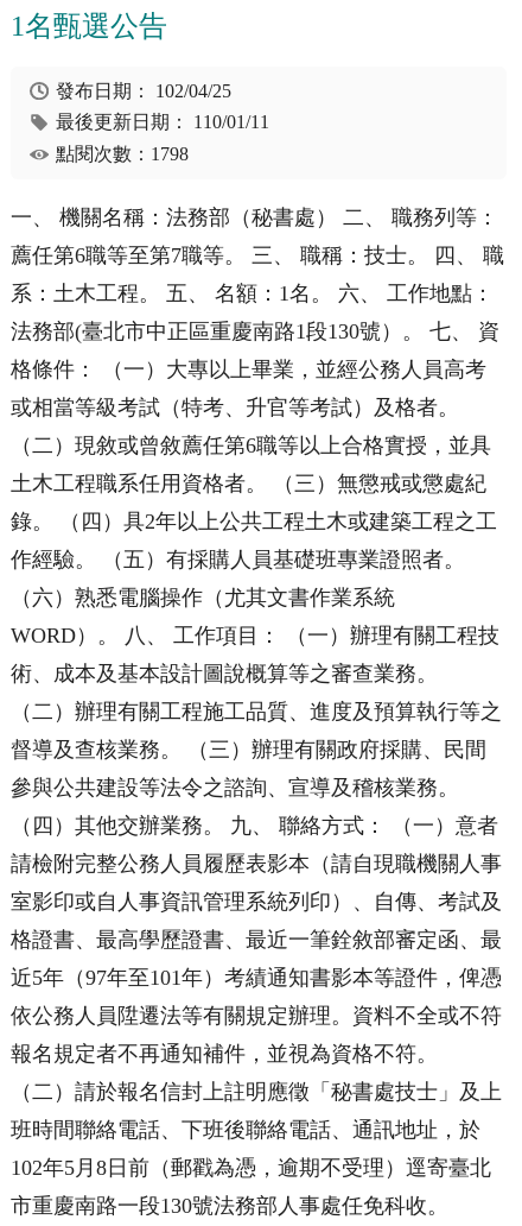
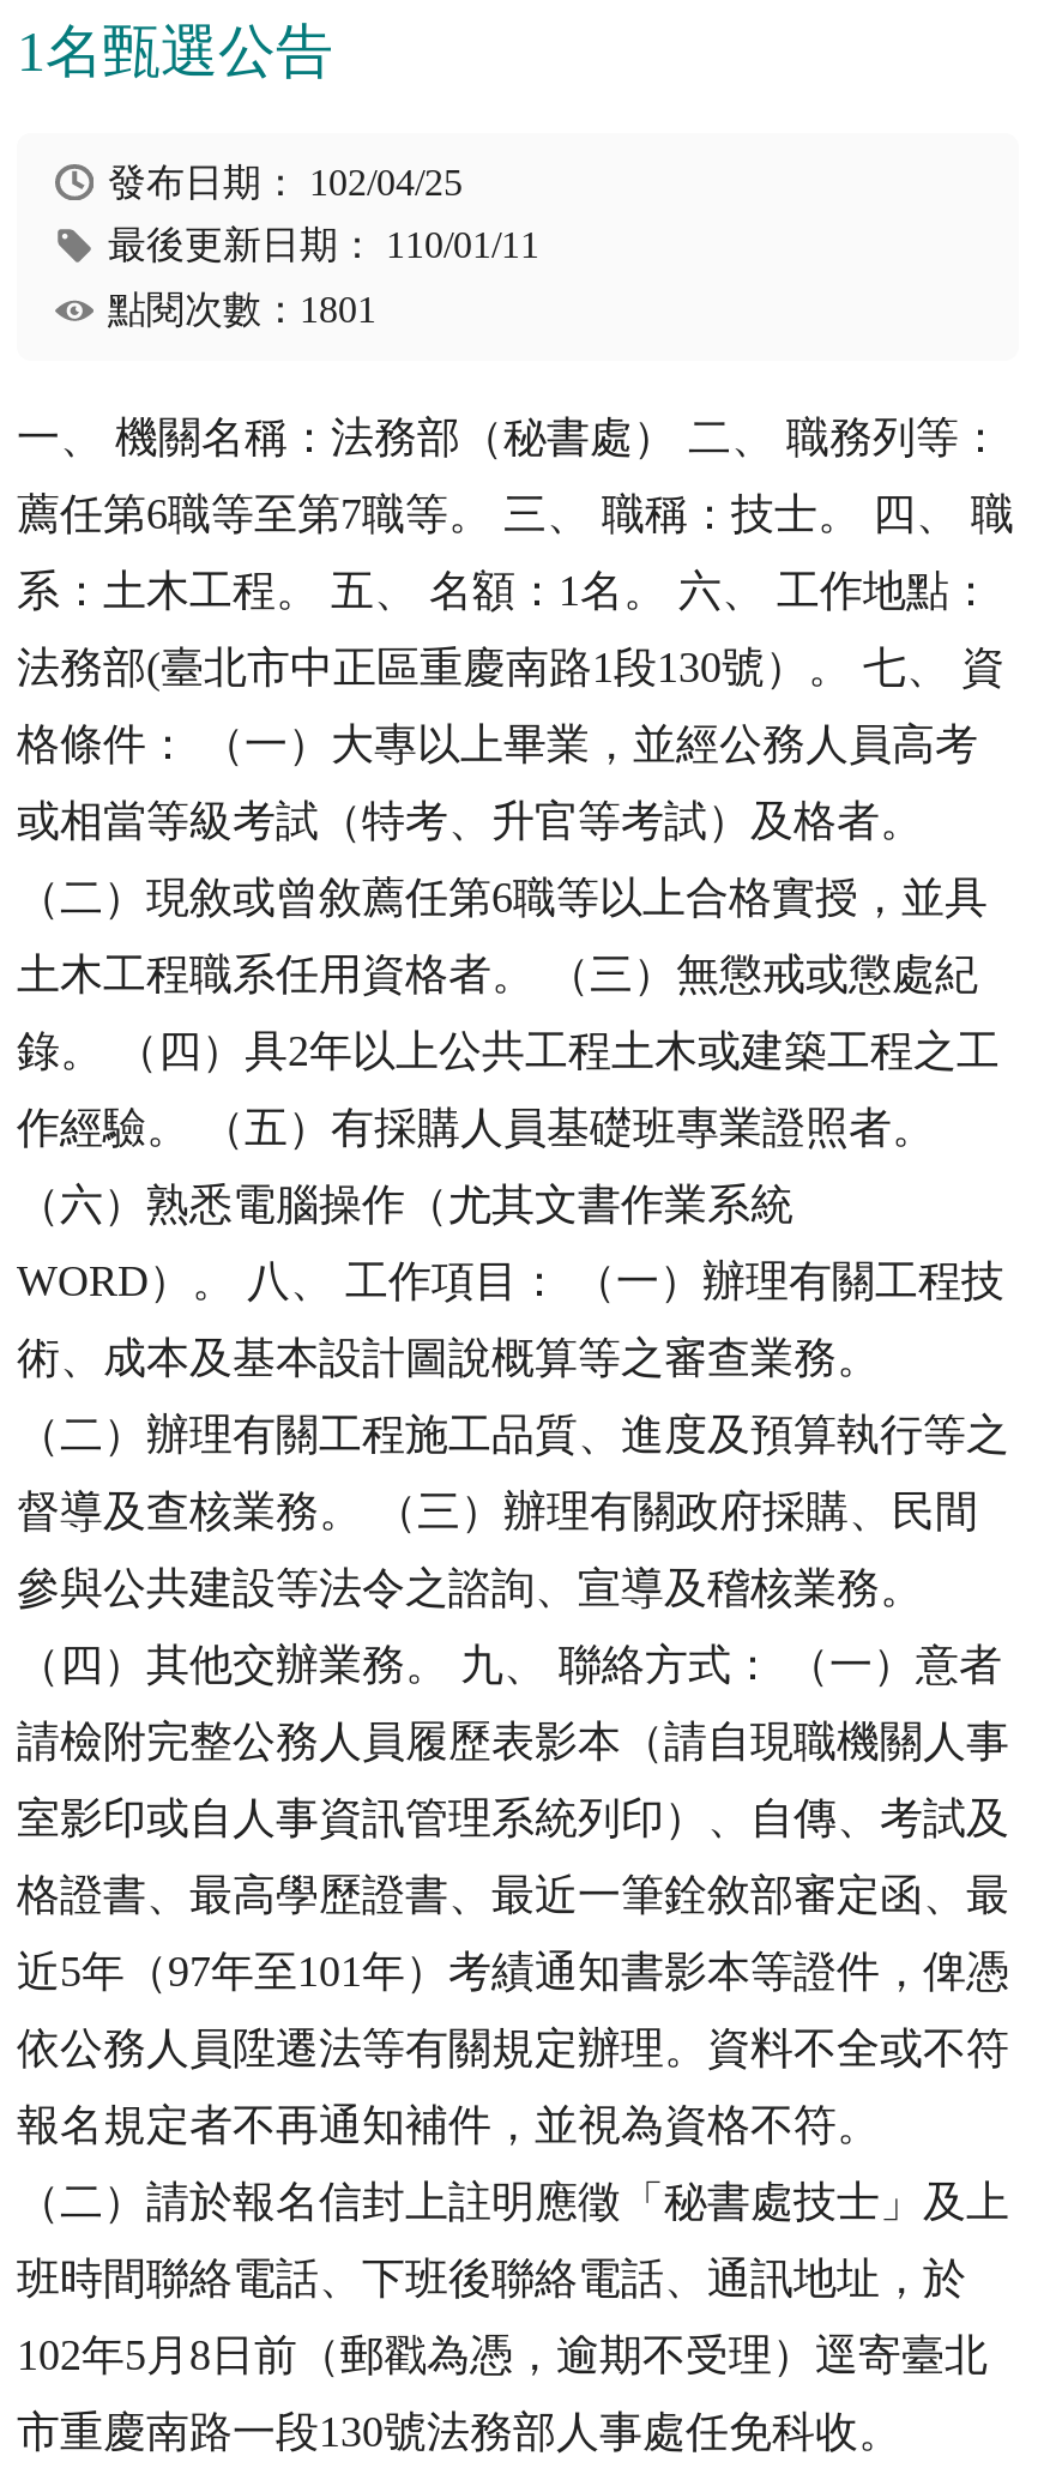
- 點閱次數：1798
+ 點閱次數：1801
